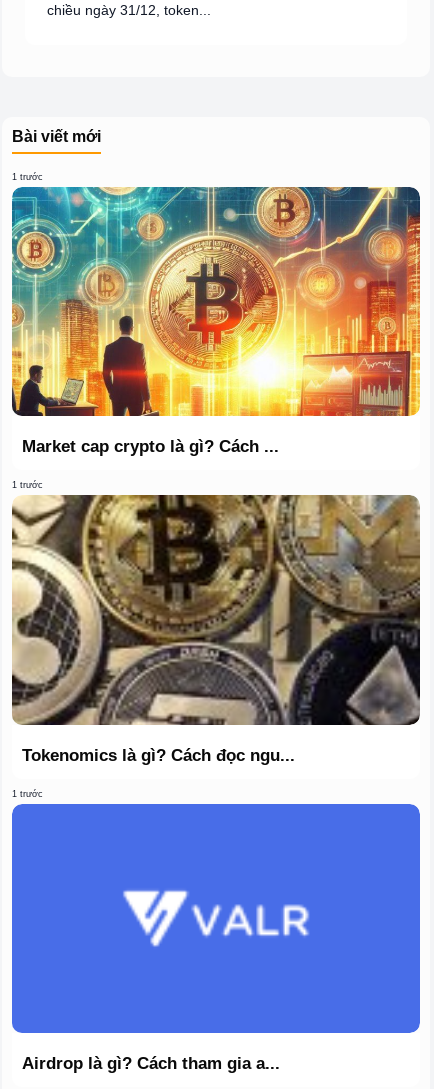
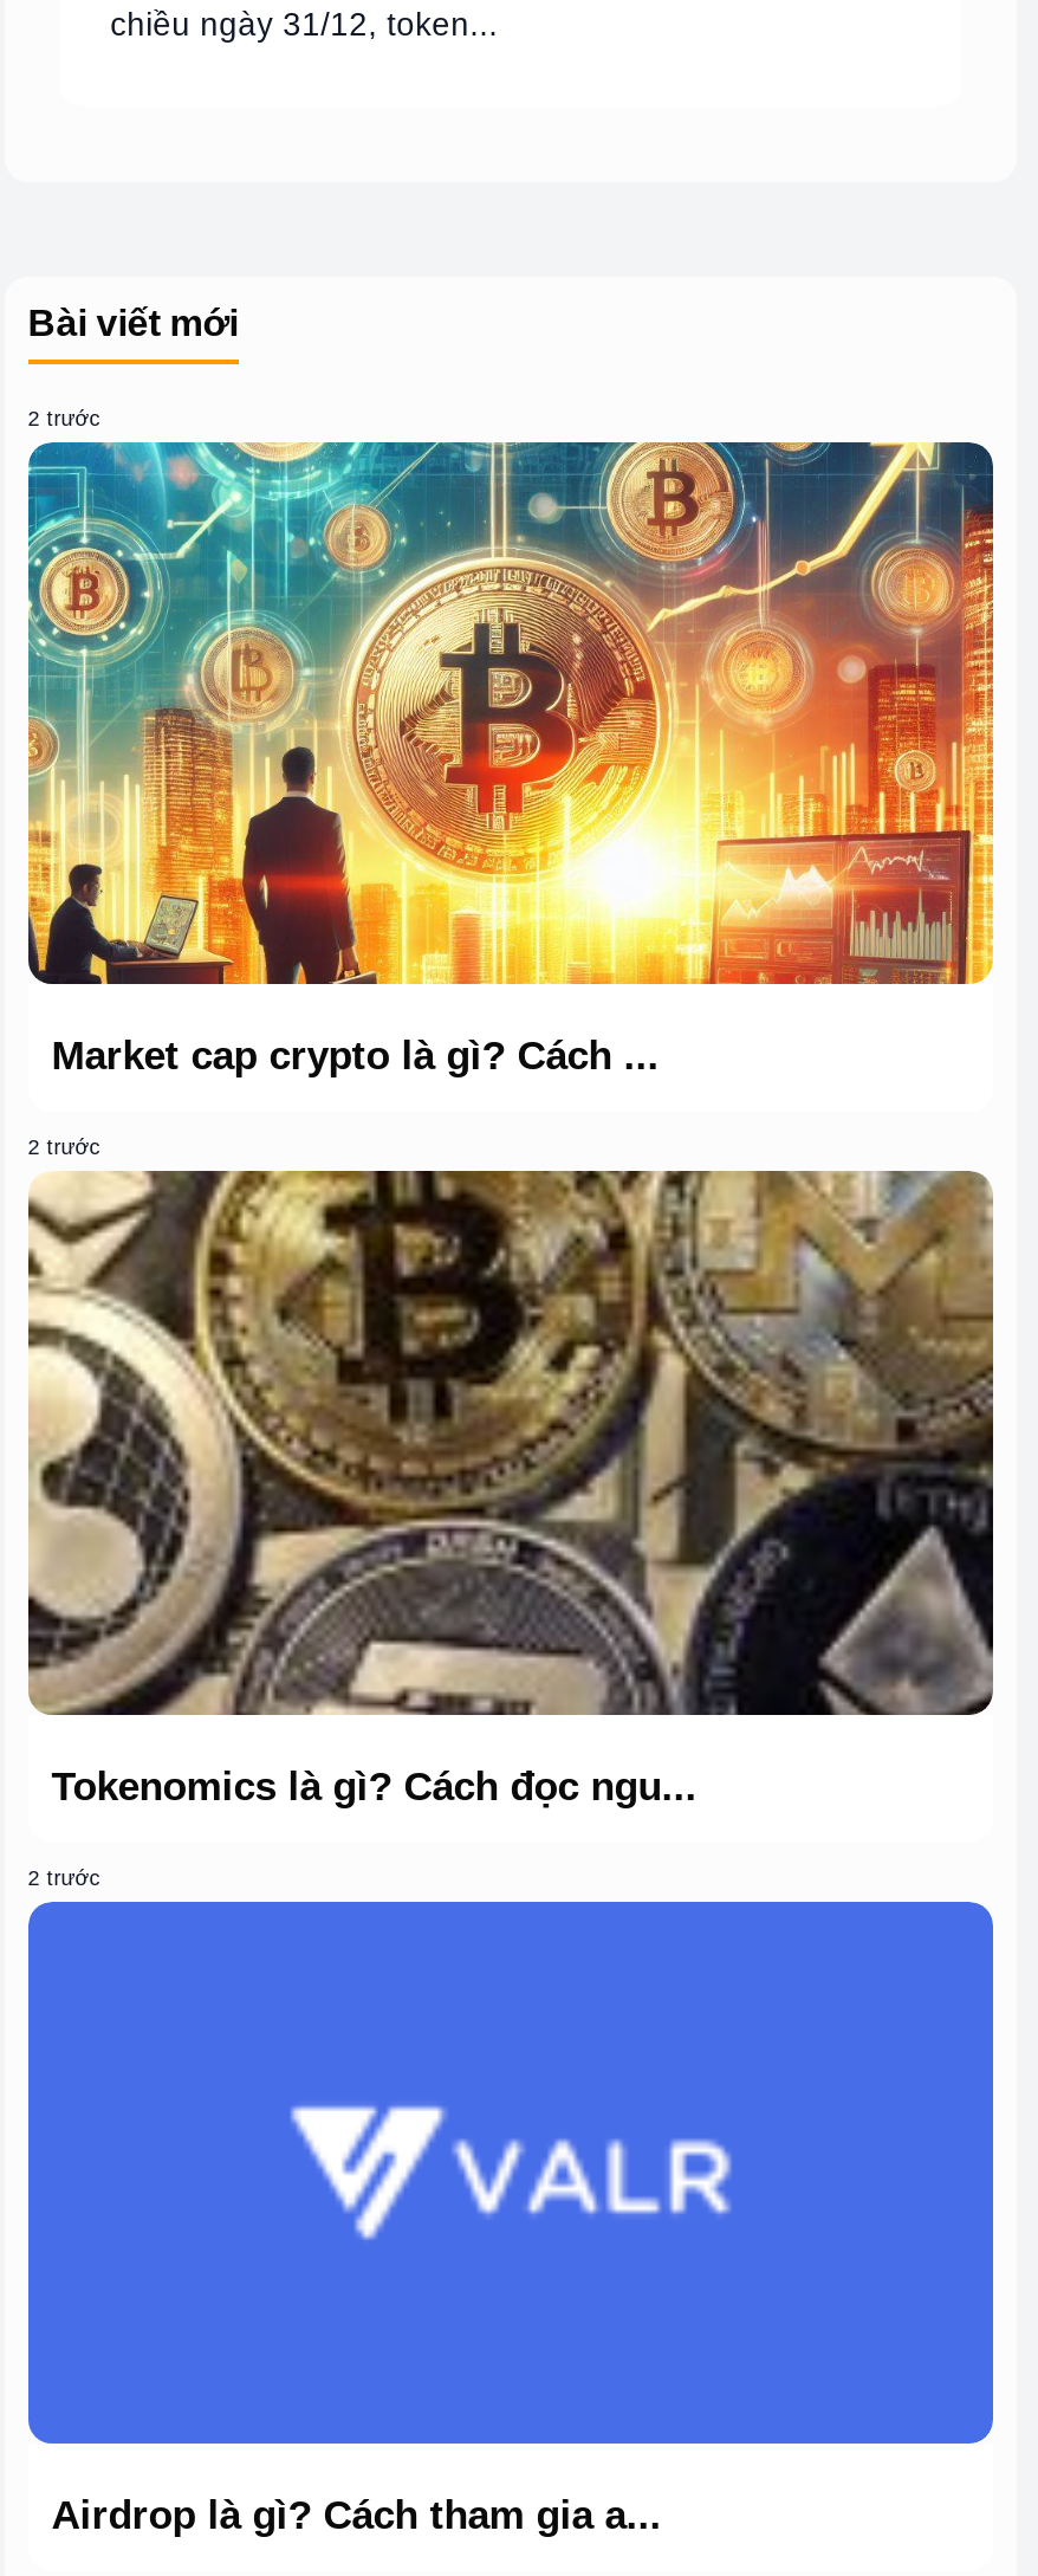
- 1 trước
+ 2 trước

- 1 trước
+ 2 trước

- 1 trước
+ 2 trước
